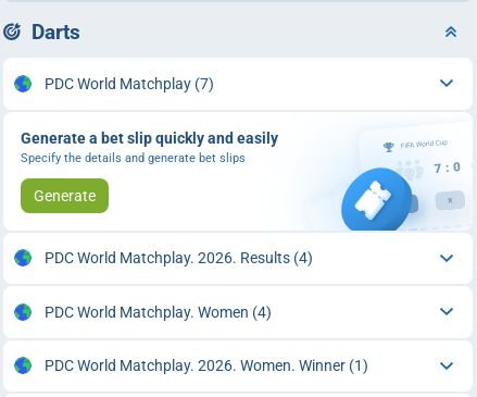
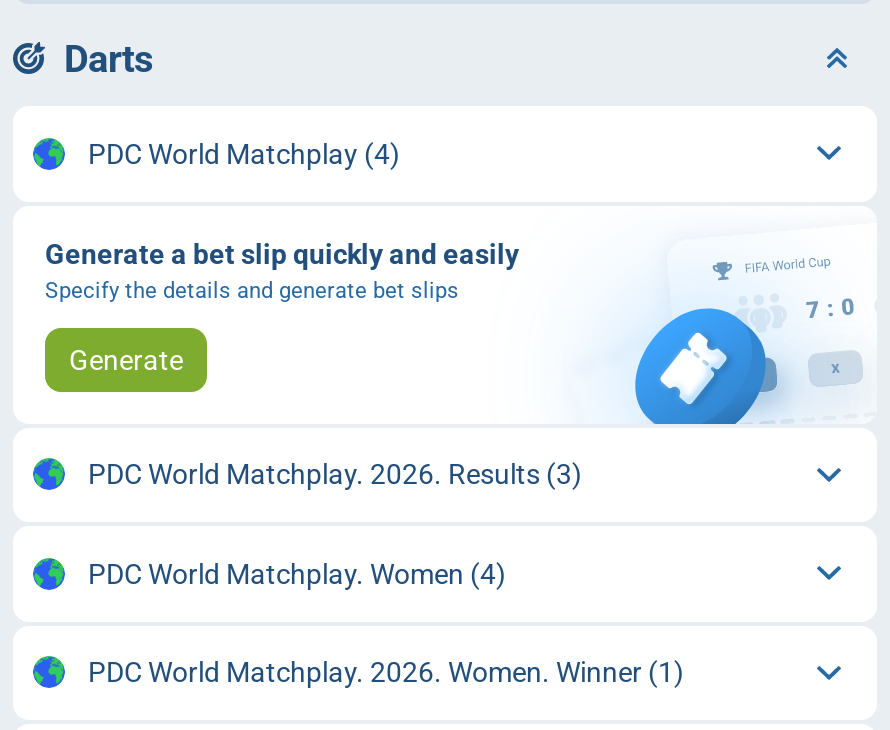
- PDC World Matchplay (7)
+ PDC World Matchplay (4)

- PDC World Matchplay. 2026. Results (4)
+ PDC World Matchplay. 2026. Results (3)
